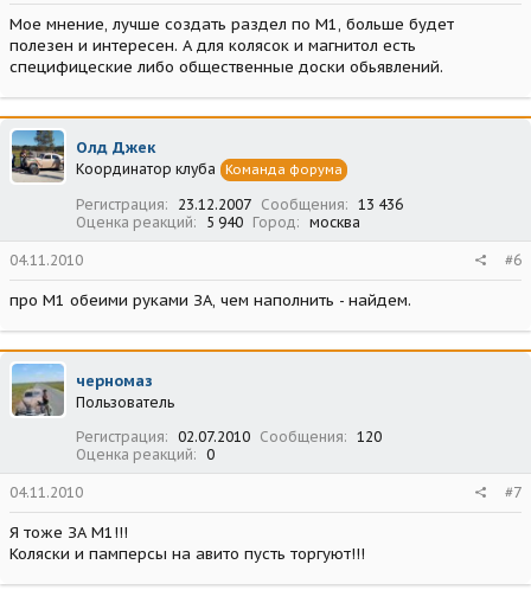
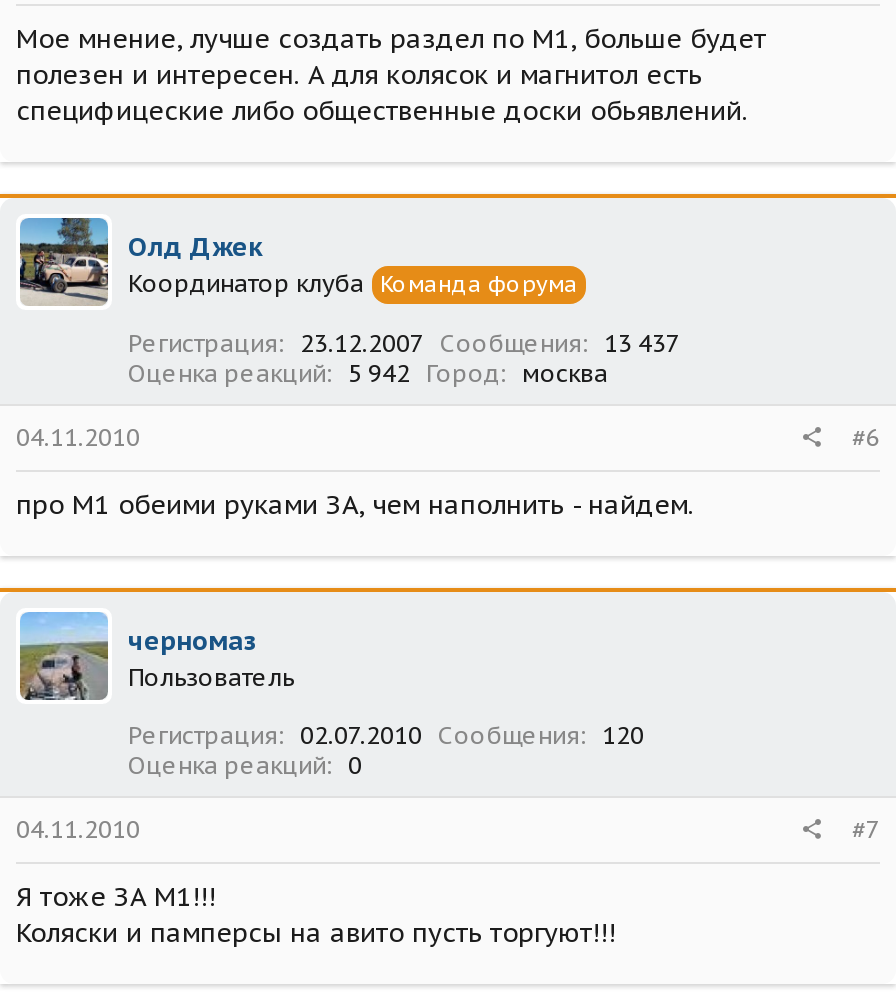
- Регистрация 23.12.2007 Сообщения 13 436
+ Регистрация 23.12.2007 Сообщения 13 437

- Оценка реакций 5 940 Город москва
+ Оценка реакций 5 942 Город москва
